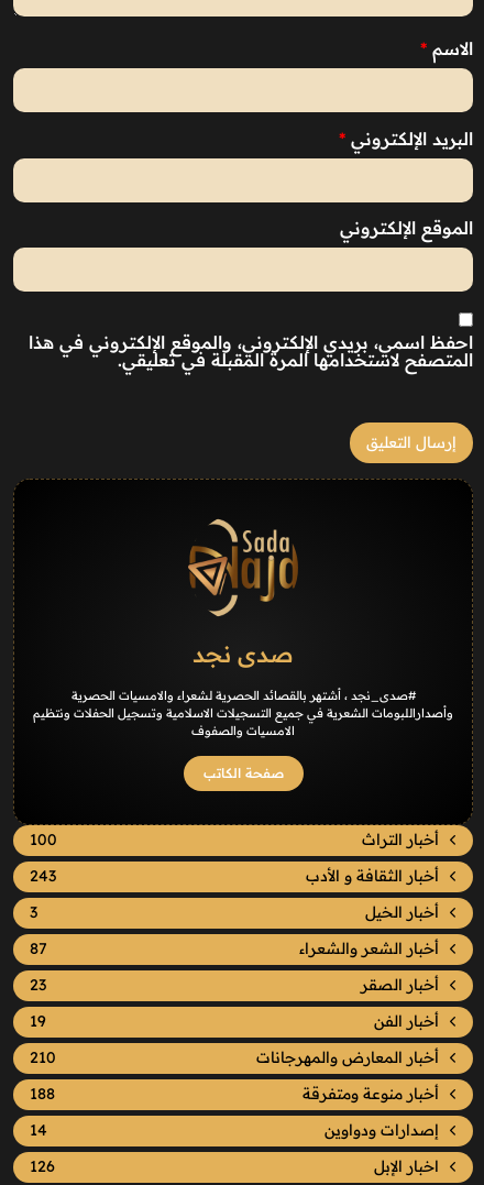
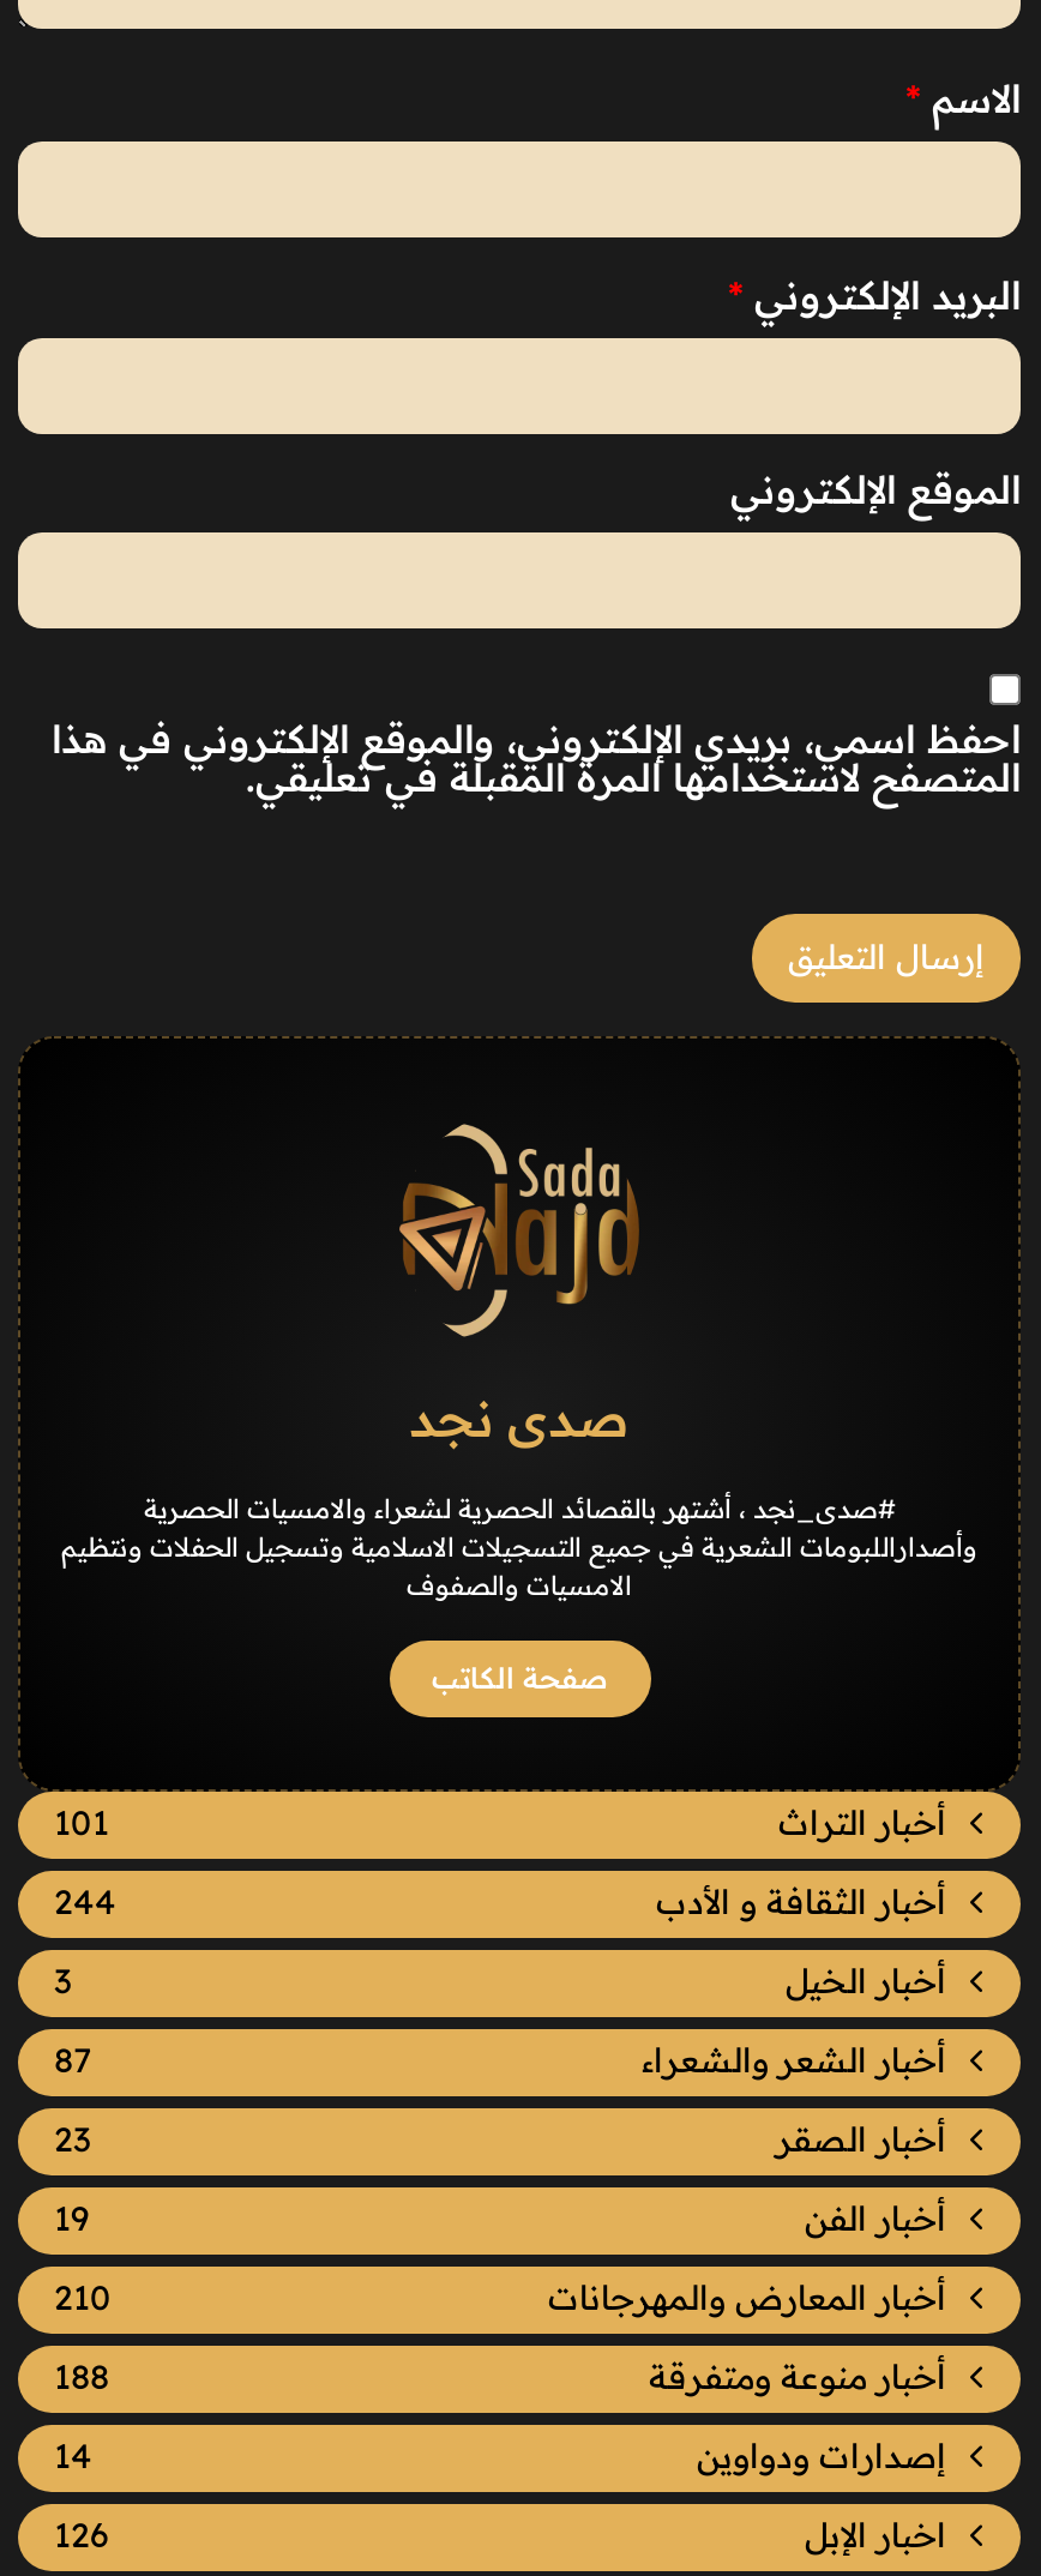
- 100
+ 101

- 243
+ 244
